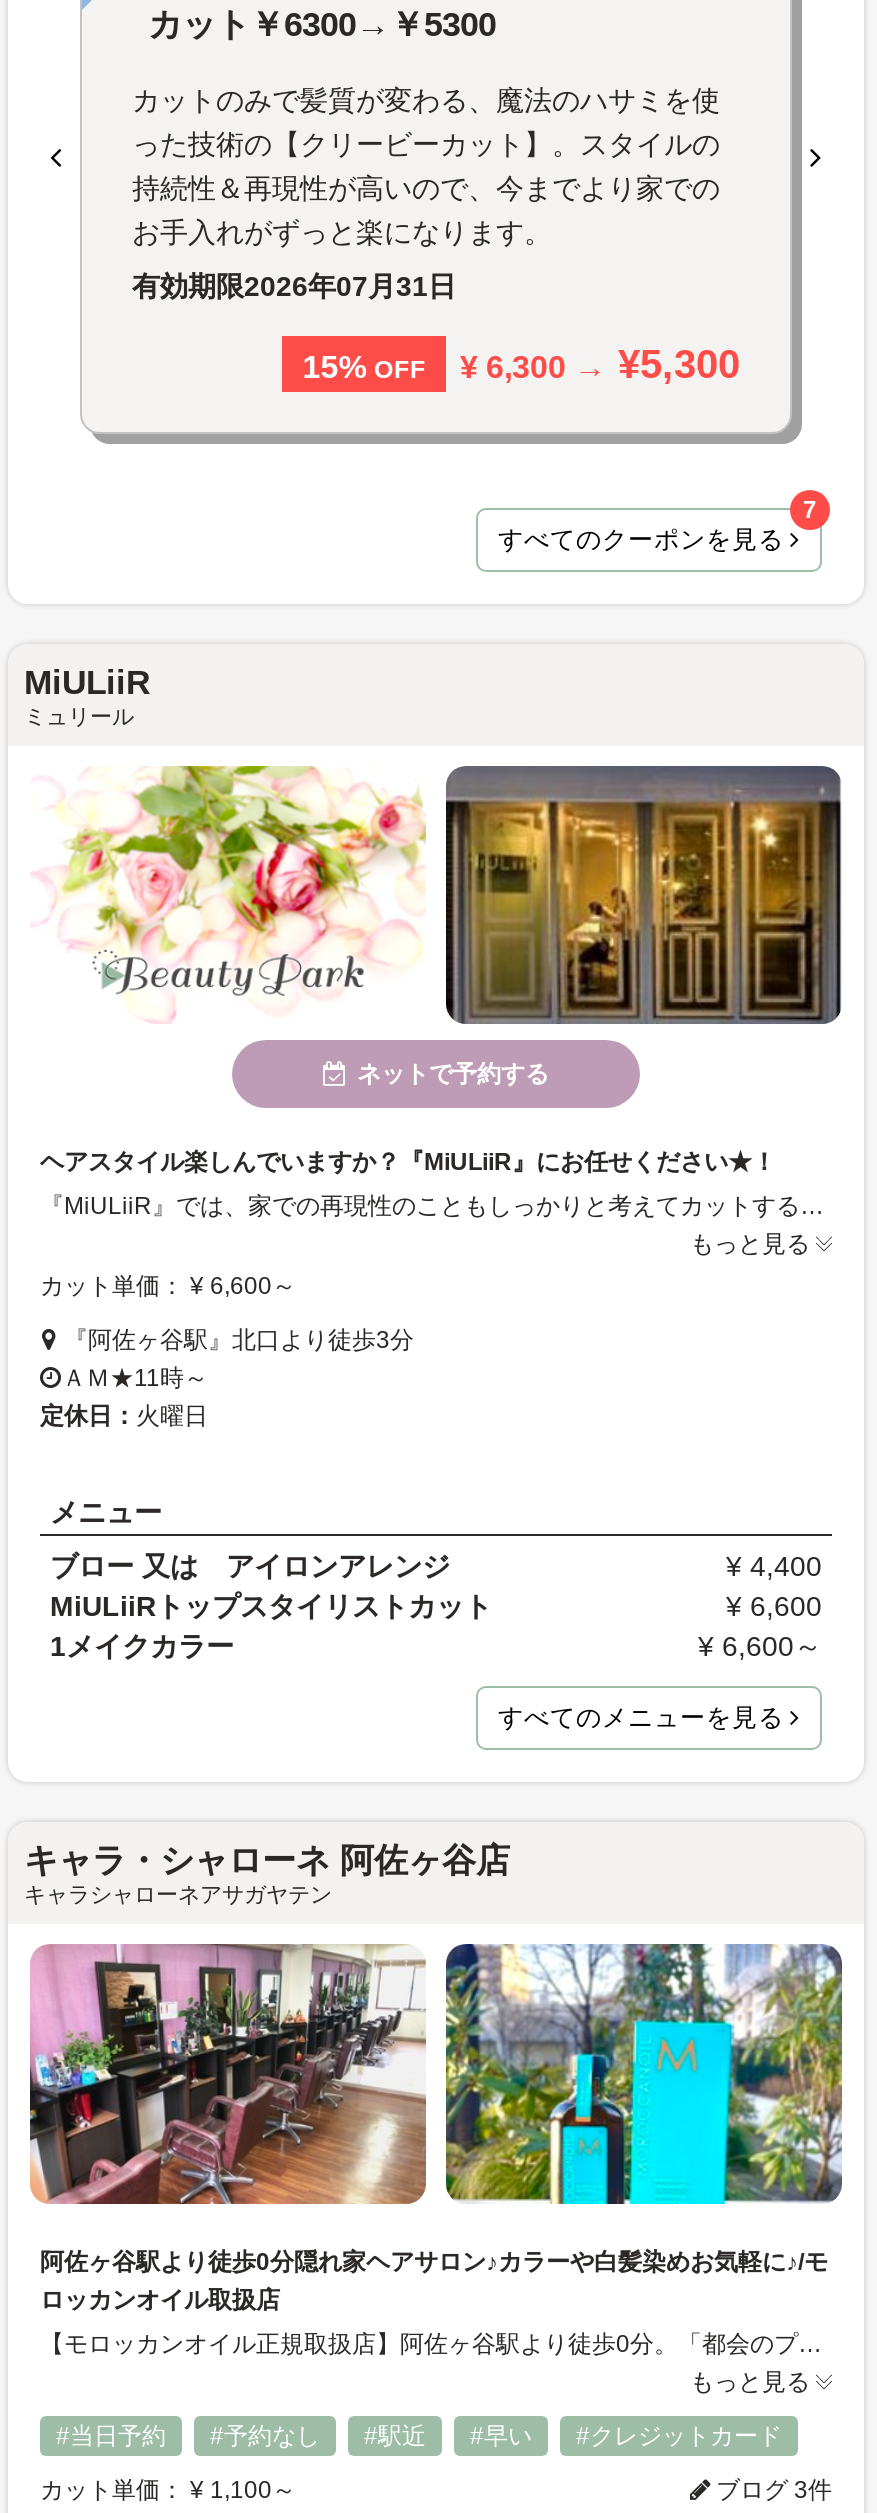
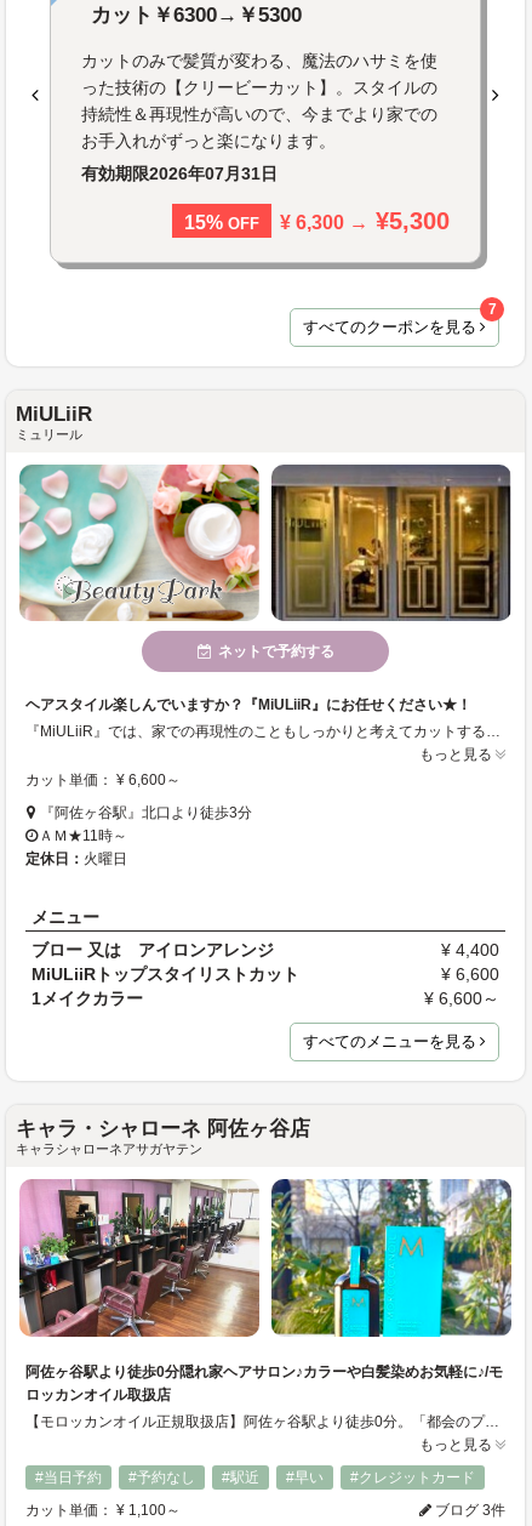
- [image]
+ [image]
